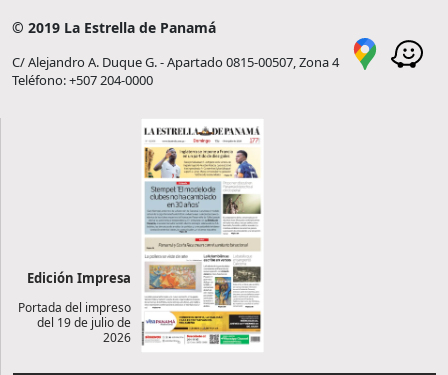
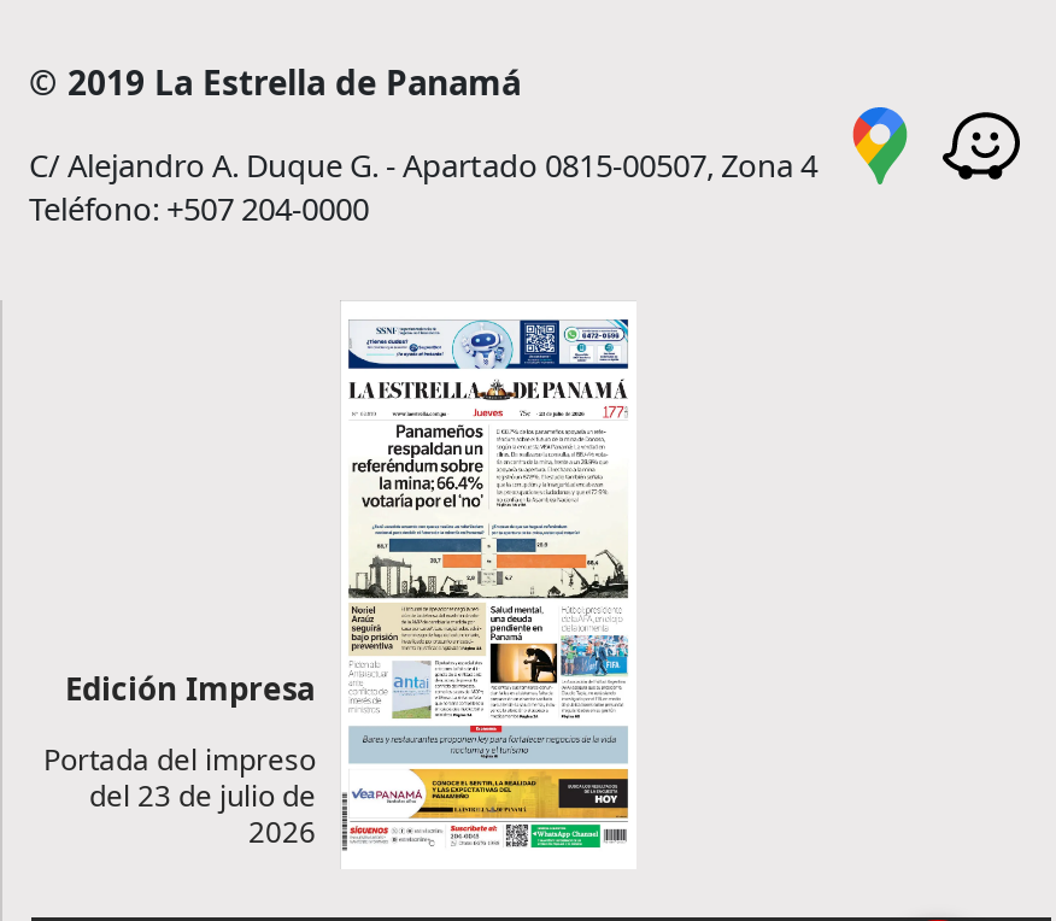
- [image]
- del 19 de julio de
+ [image]
+ del 23 de julio de
